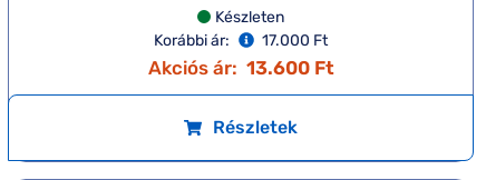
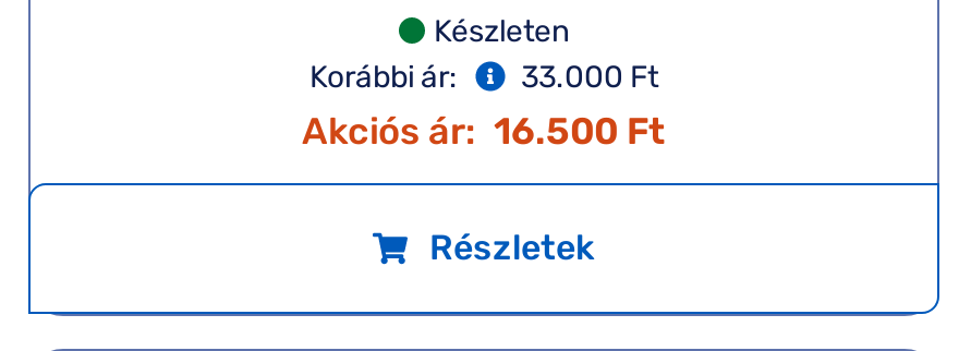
- Korábbi ár: 17.000 Ft
+ Korábbi ár: 33.000 Ft

- Akciós ár: 13.600 Ft
+ Akciós ár: 16.500 Ft
